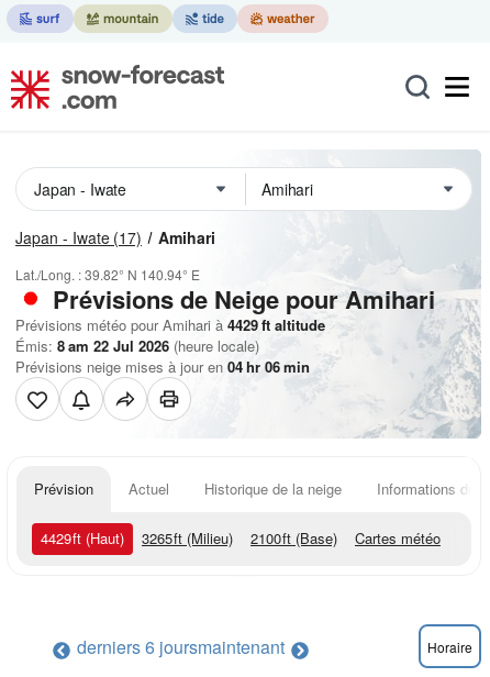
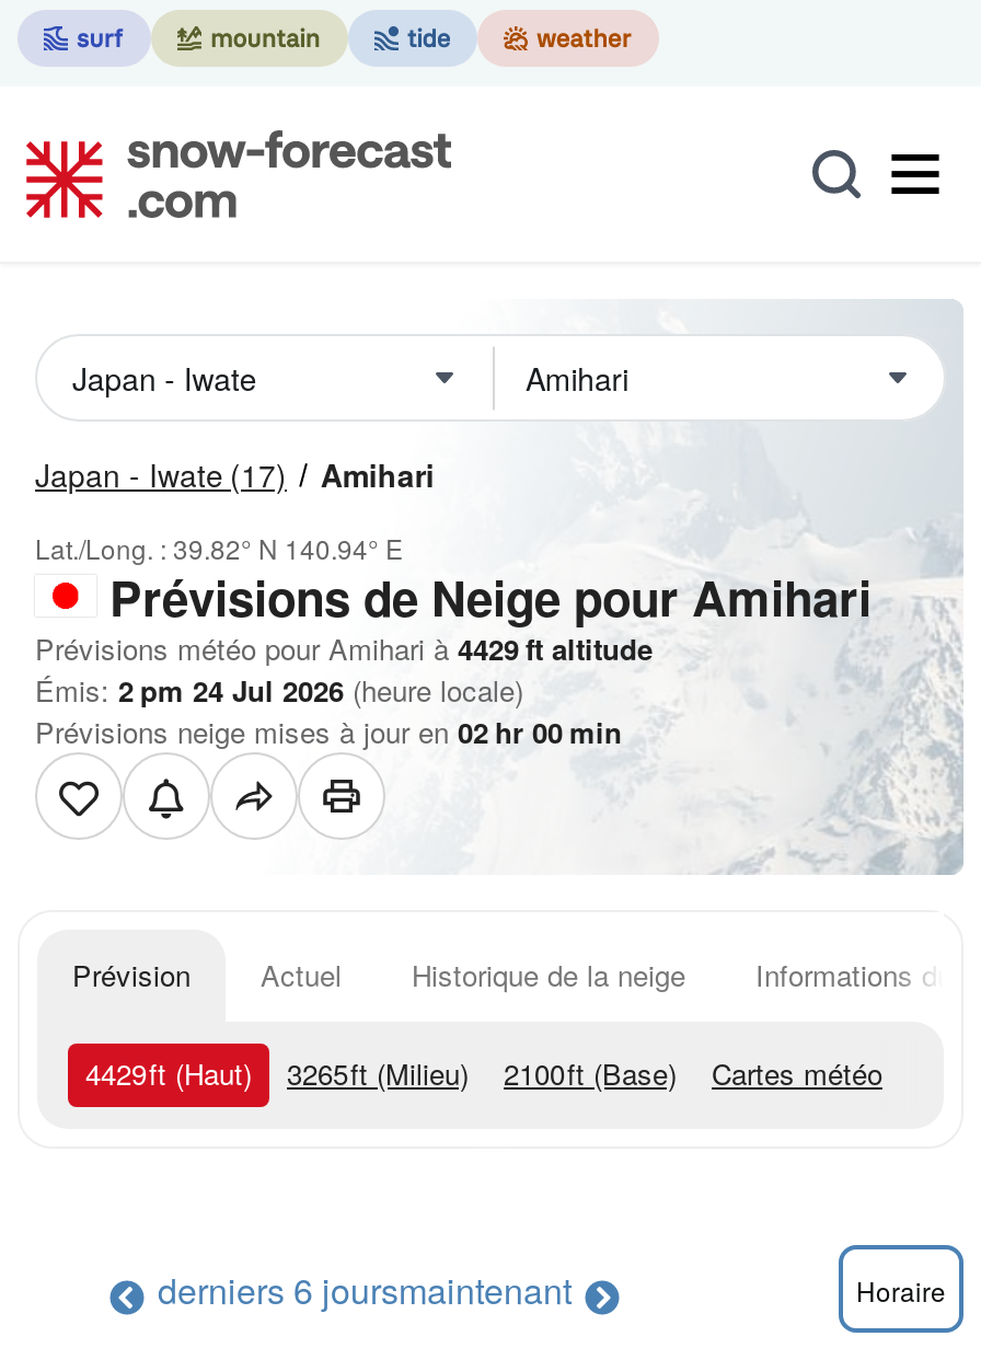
- Émis: 8 am 22 Jul 2026 (heure locale)
+ Émis: 2 pm 24 Jul 2026 (heure locale)

- Prévisions neige mises à jour en 04 hr 06 min
+ Prévisions neige mises à jour en 02 hr 00 min
